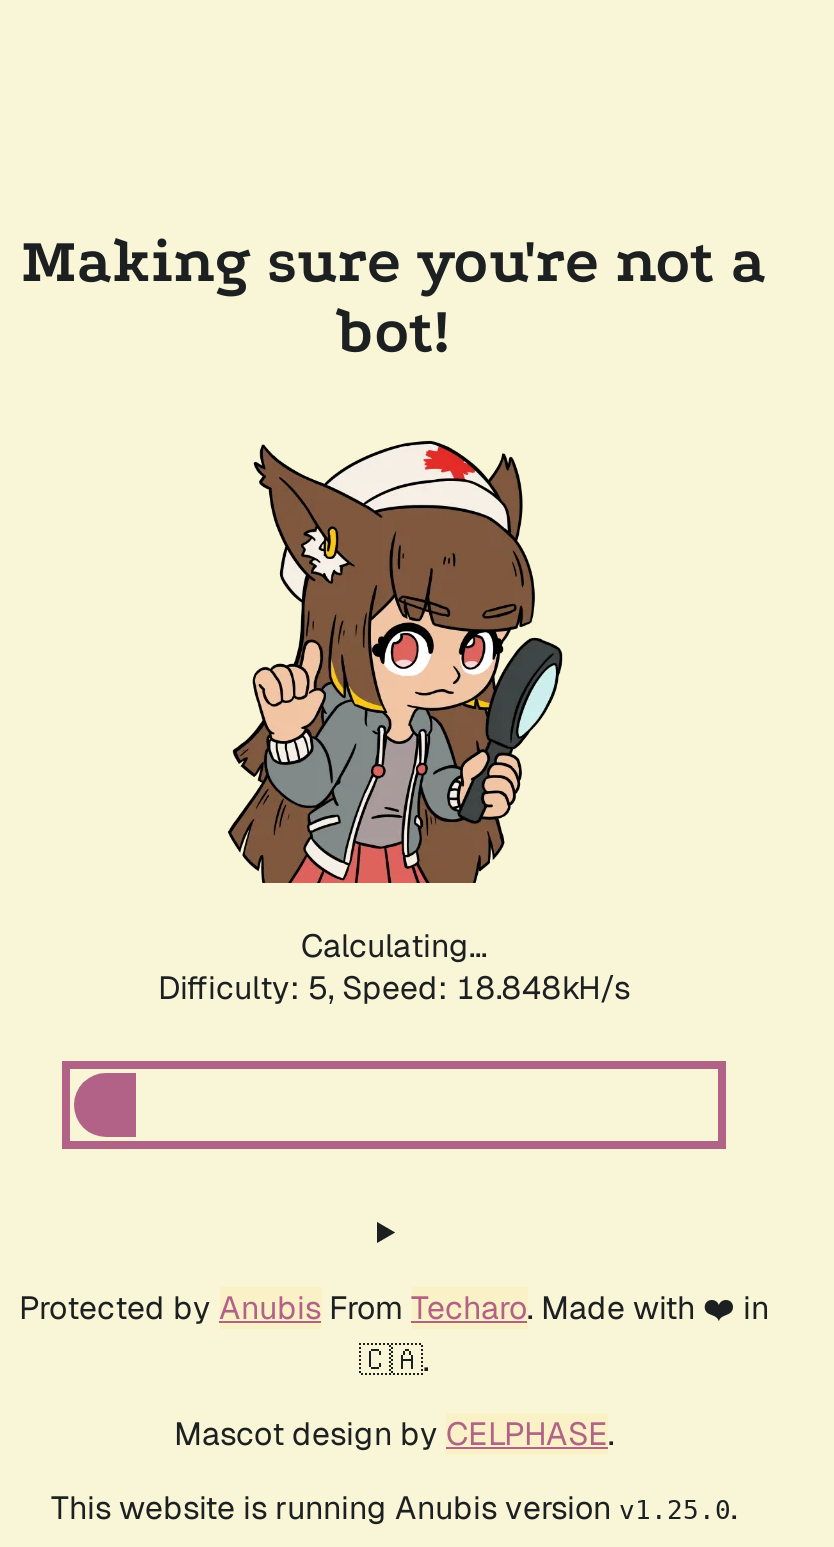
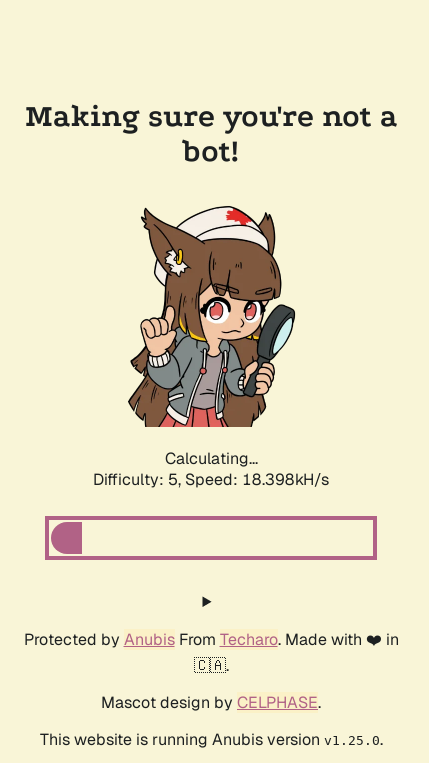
- Difficulty: 5, Speed: 18.848kH/s
+ Difficulty: 5, Speed: 18.398kH/s
